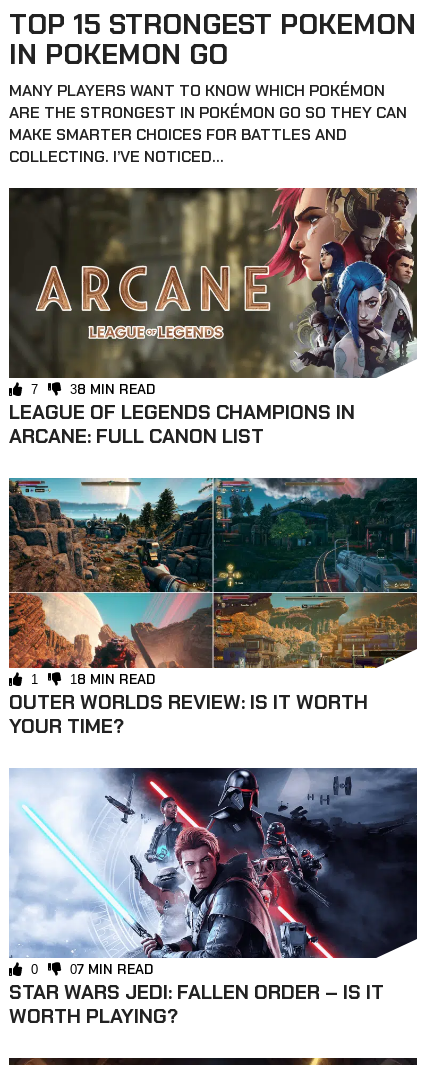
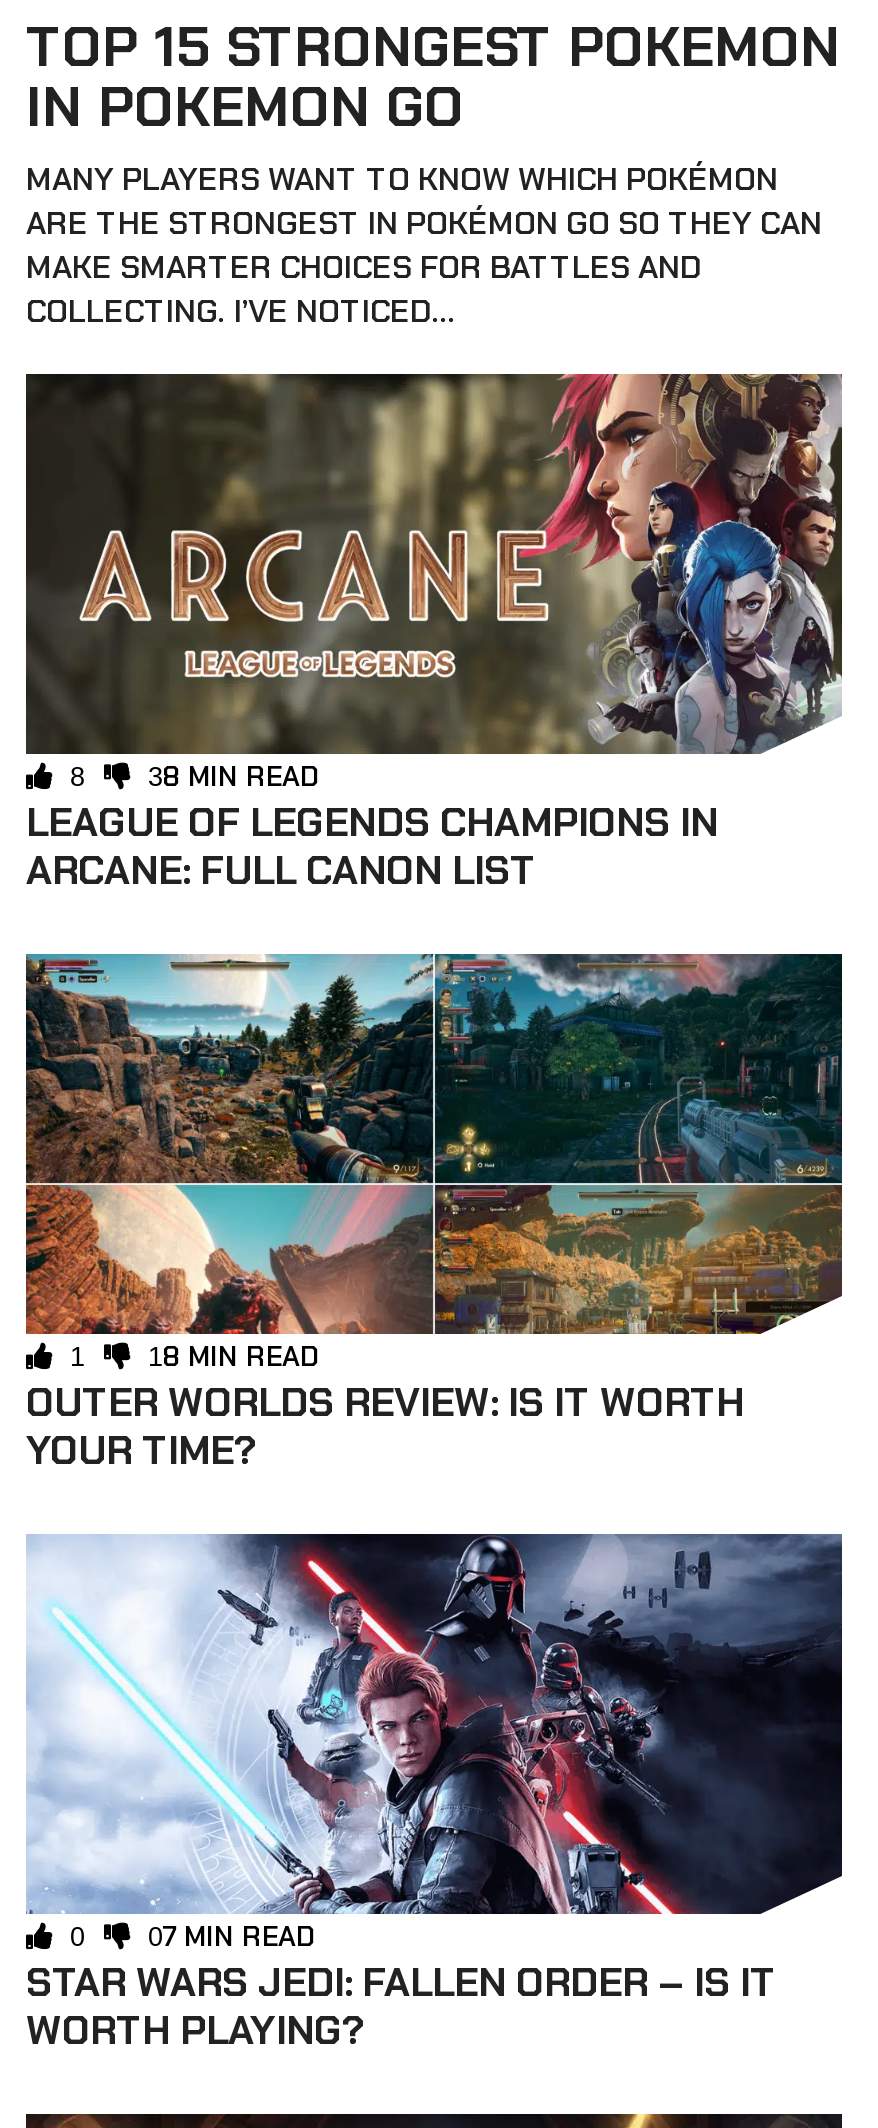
- 7
+ 8
